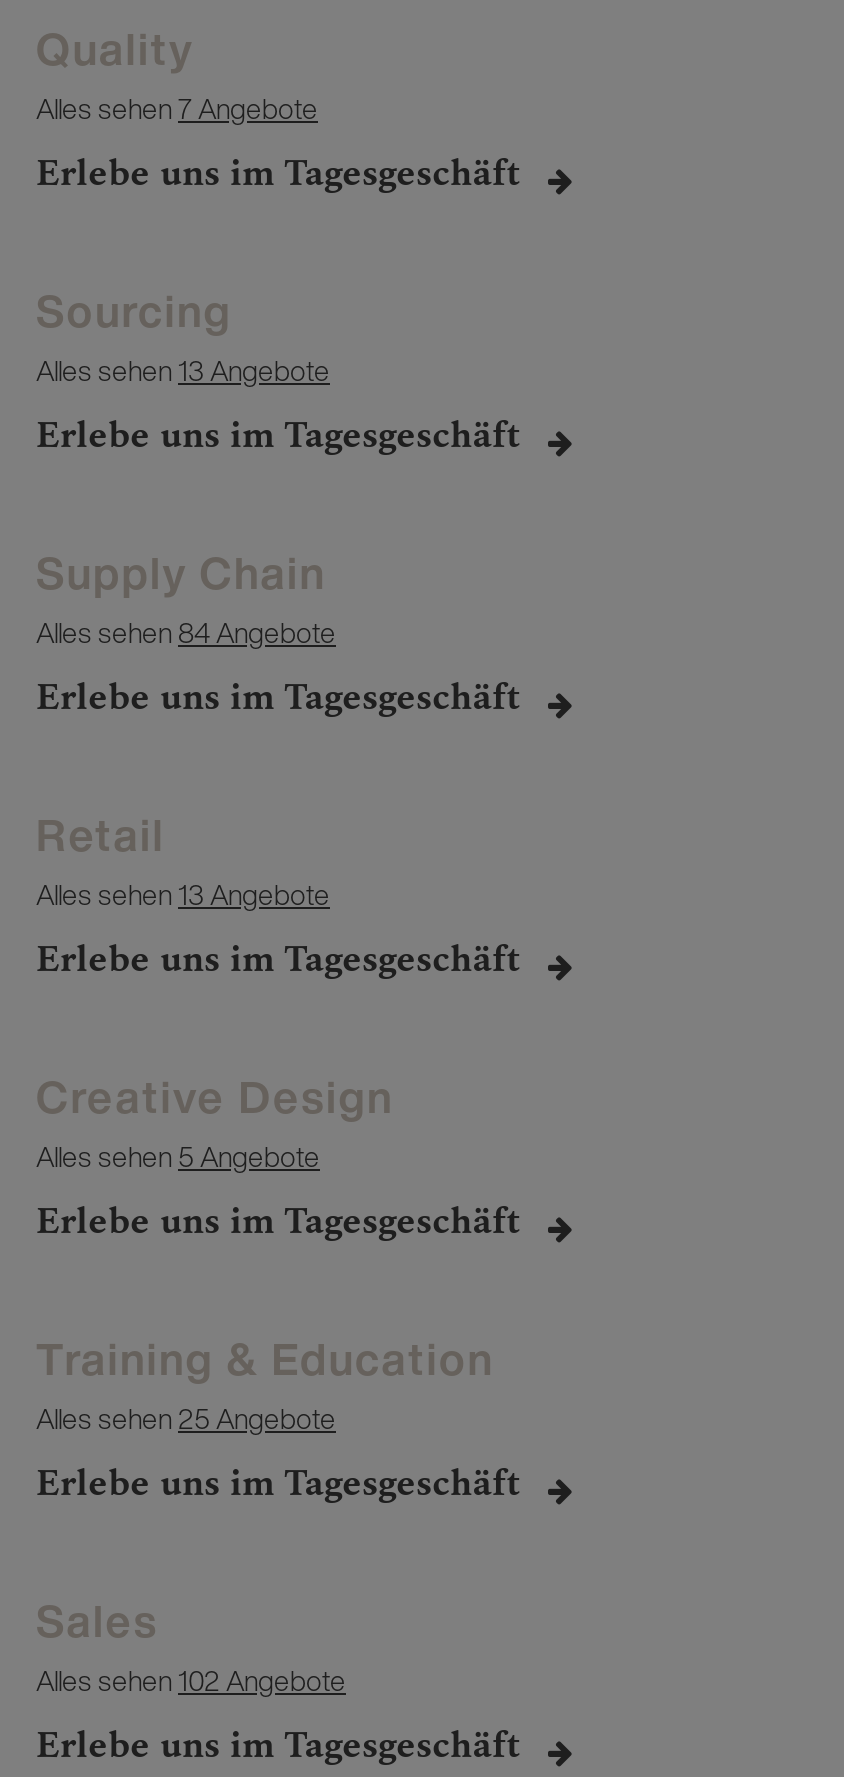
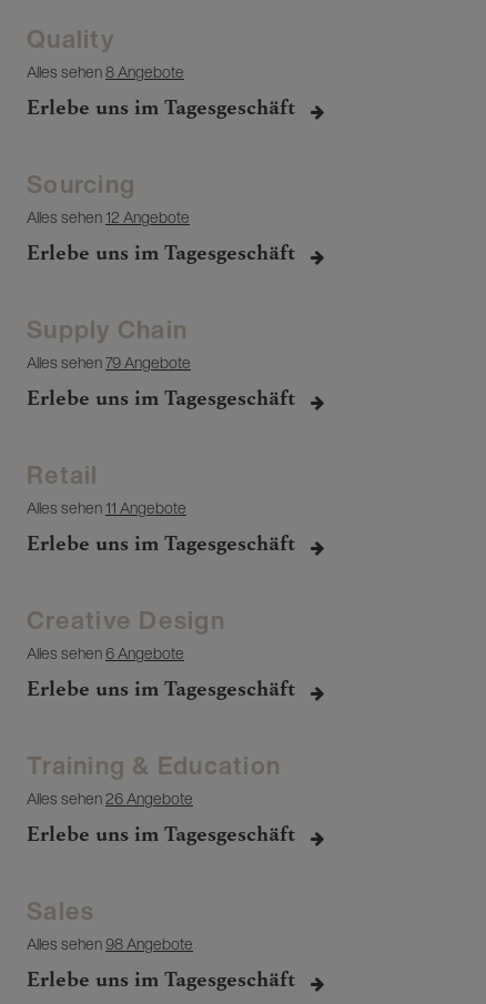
- Alles sehen7 Angebote
+ Alles sehen8 Angebote

- Alles sehen 13 Angebote
+ Alles sehen 12 Angebote

- Alles sehen 84 Angebote
+ Alles sehen 79 Angebote

- Alles sehen 13 Angebote
+ Alles sehen 11 Angebote

- Alles sehen 5 Angebote
+ Alles sehen 6 Angebote

- Alles sehen 25 Angebote
+ Alles sehen 26 Angebote

- Alles sehen 102 Angebote
+ Alles sehen 98 Angebote
